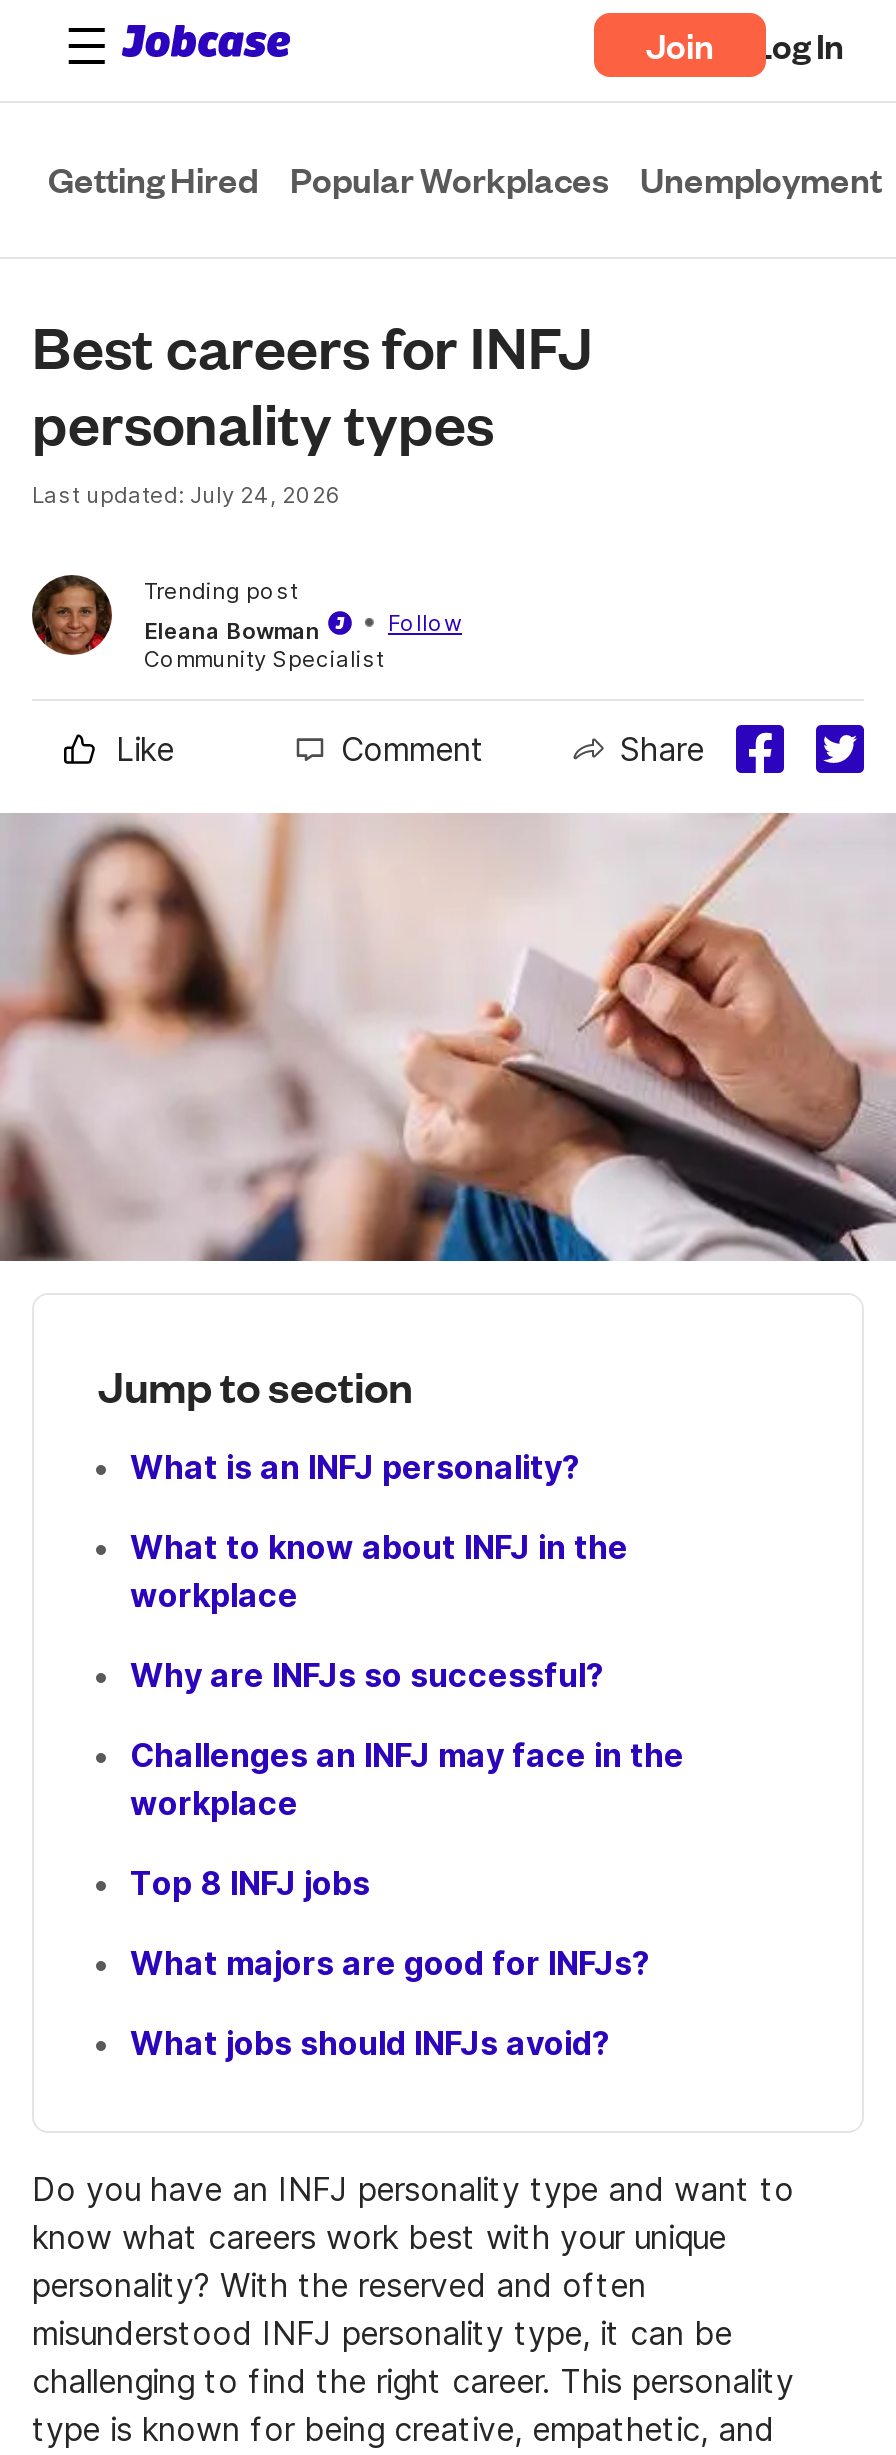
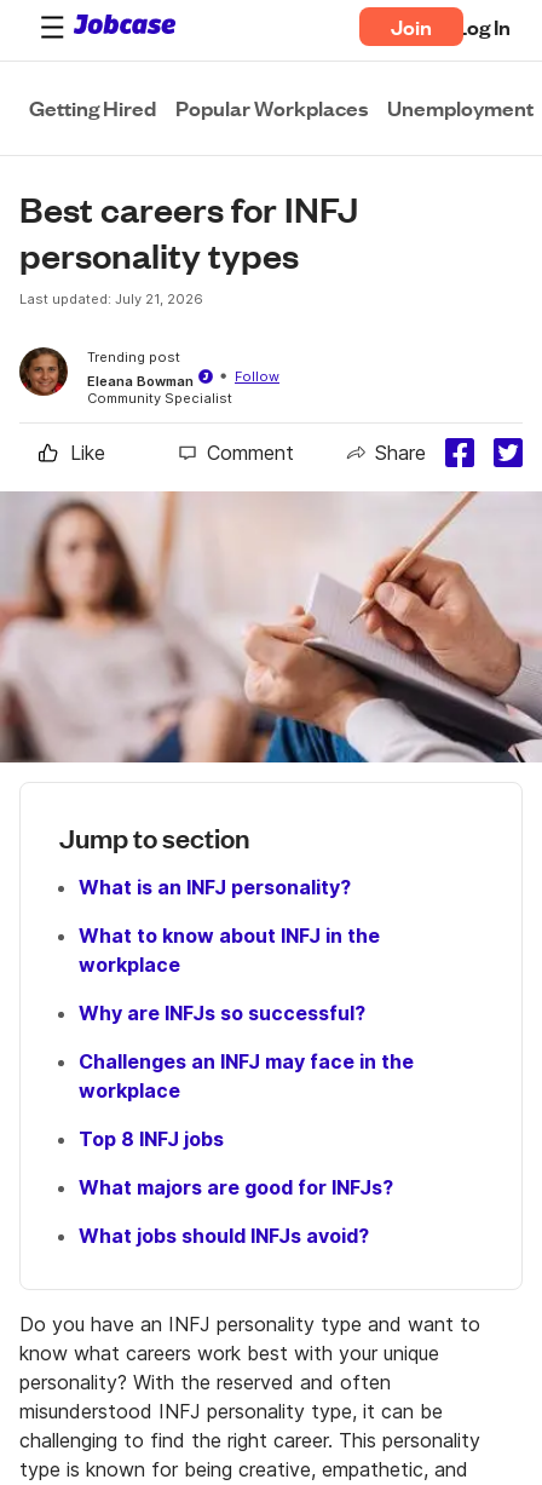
- Last updated: July 24, 2026
+ Last updated: July 21, 2026
